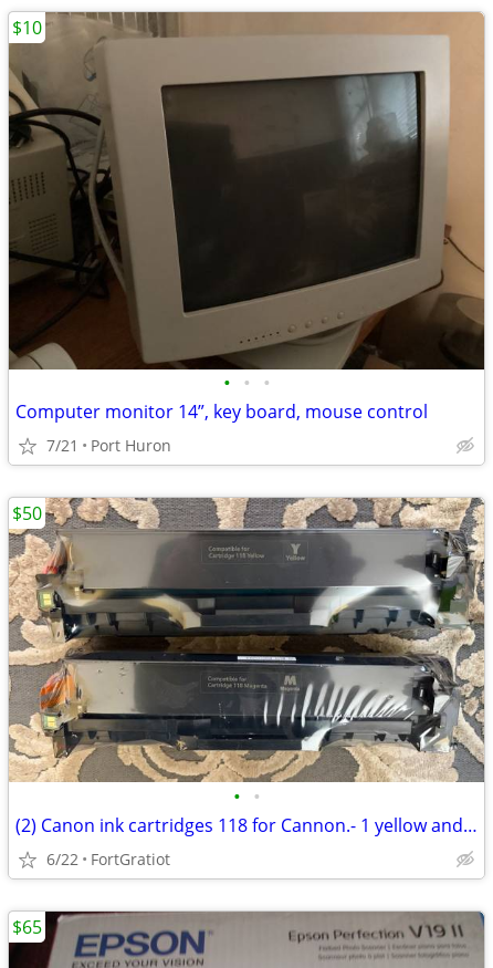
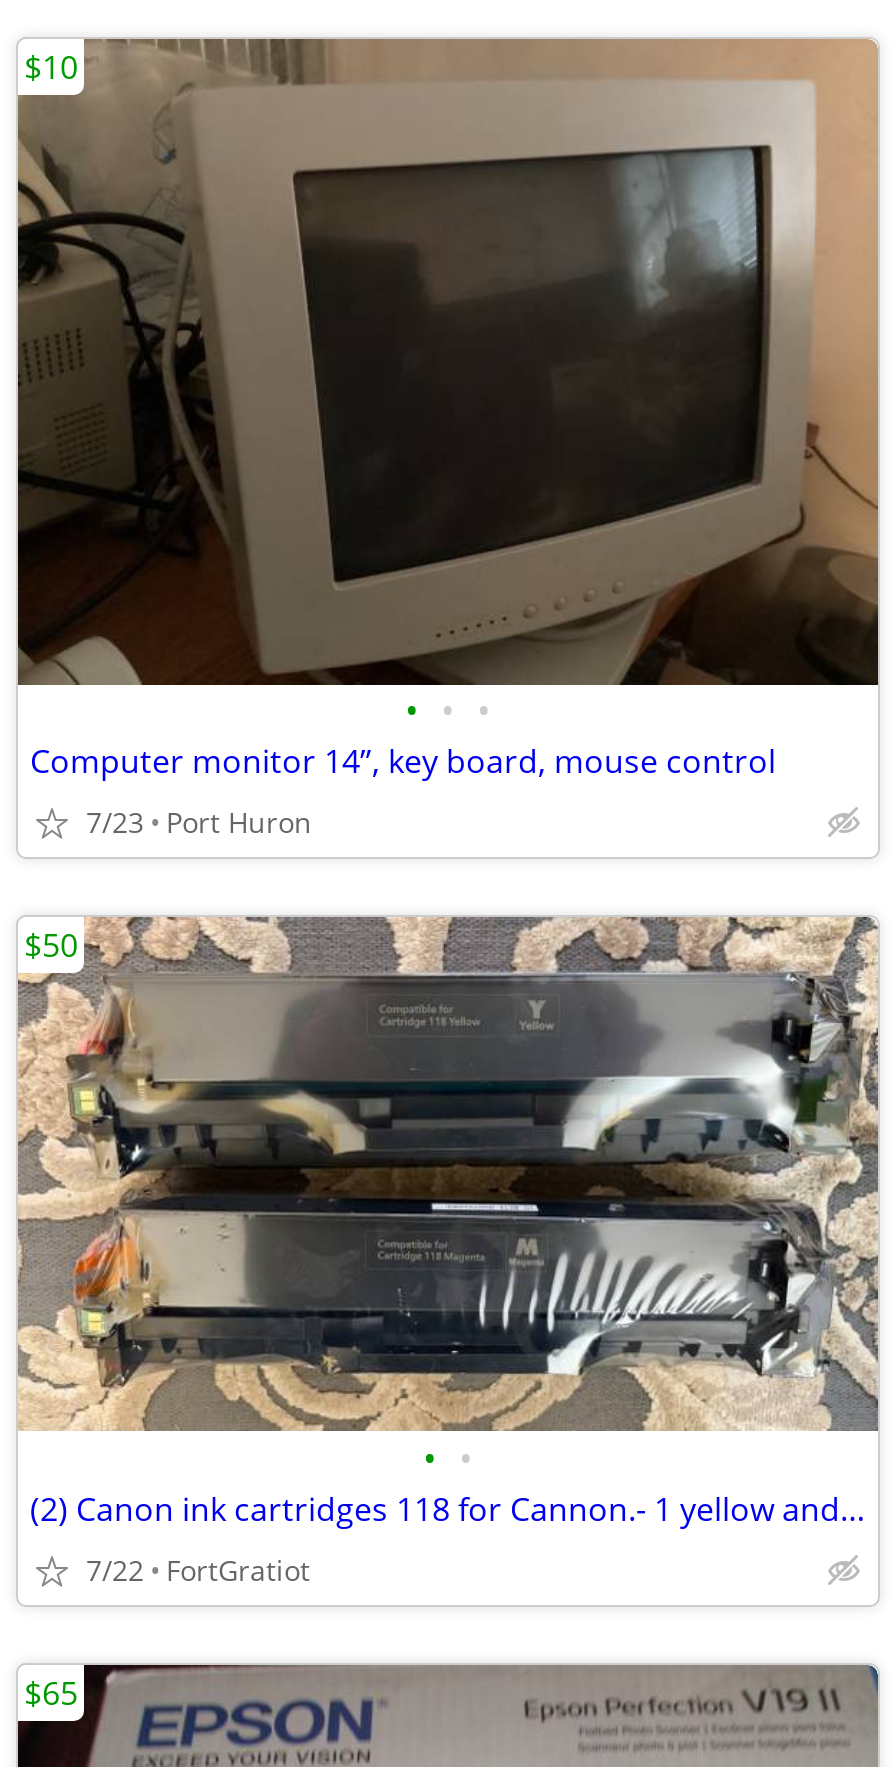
- 7/21 Port Huron
+ 7/23 Port Huron

- 6/22 FortGratiot
+ 7/22 FortGratiot
